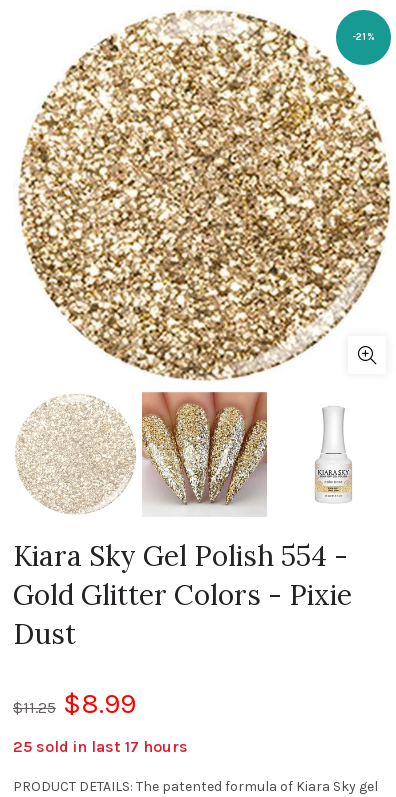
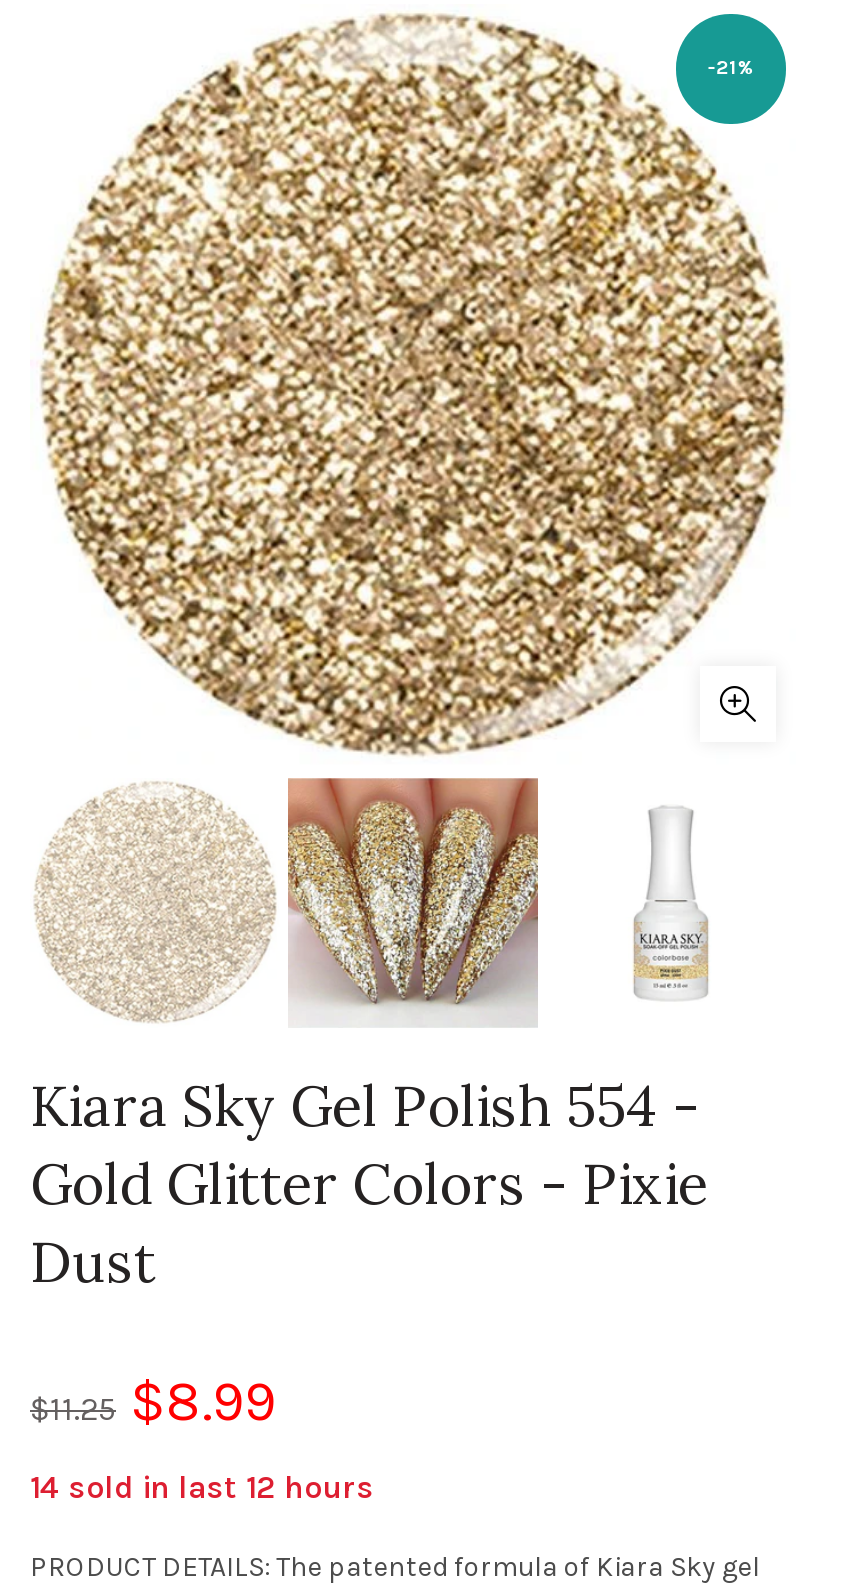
- 25 sold in last 17 hours
+ 14 sold in last 12 hours
